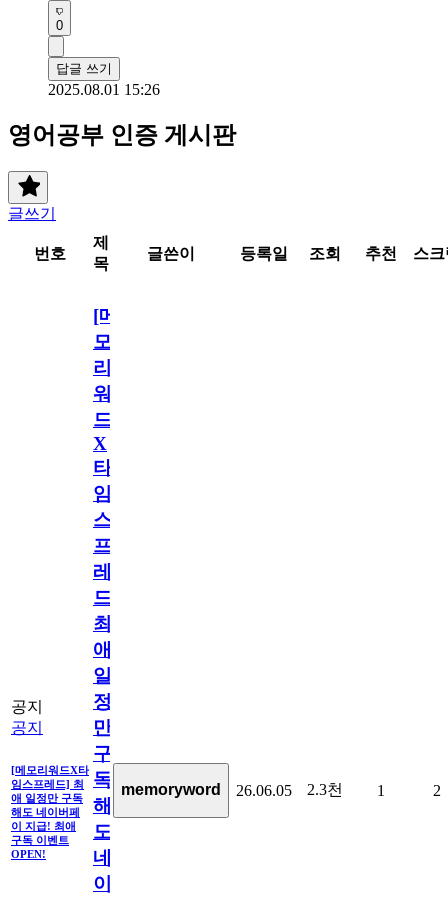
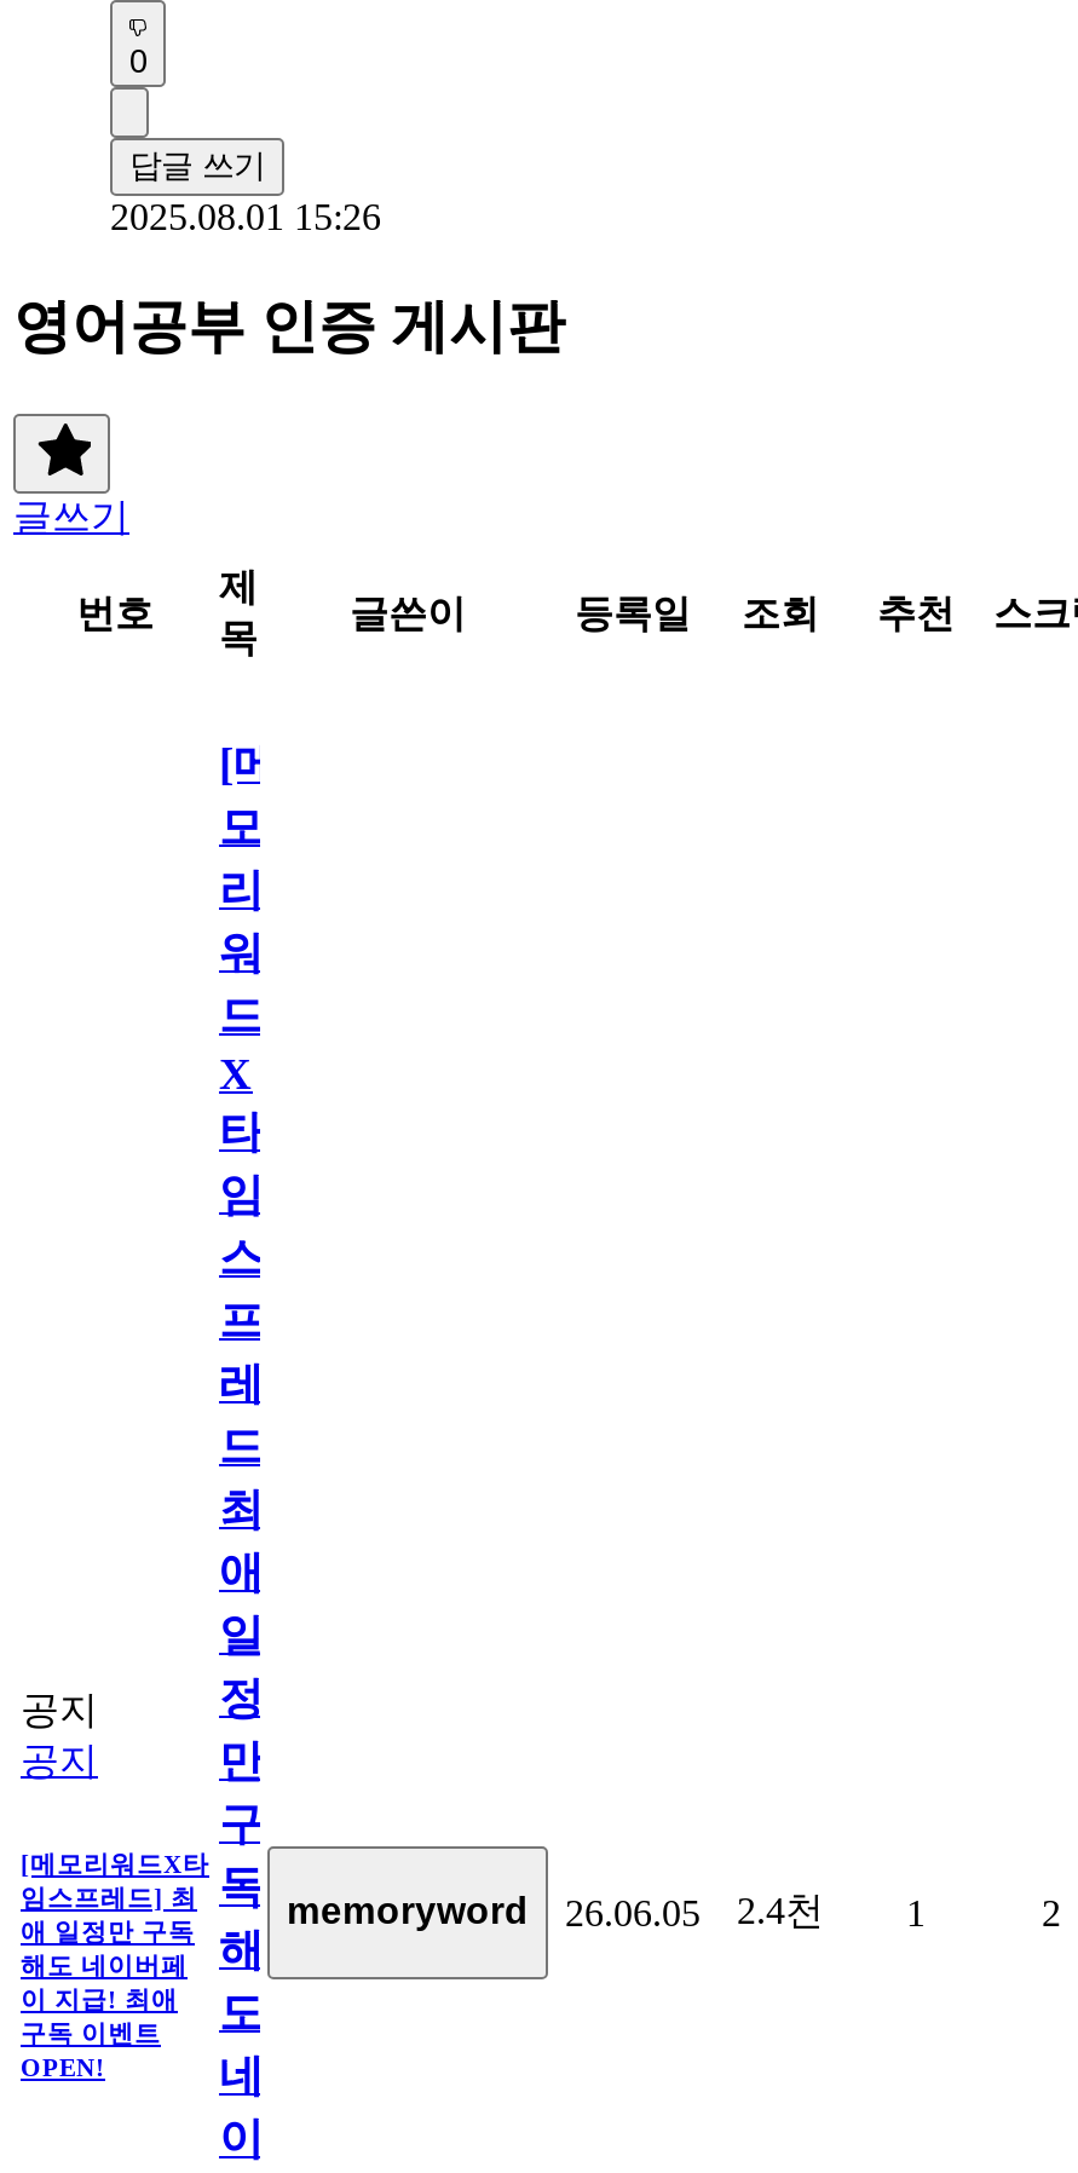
- [메모리워드X타 임스프레드] 최 독 memoryword 26.06.05 2.3천 1
+ [메모리워드X타 임스프레드] 최 독 memoryword 26.06.05 2.4천 1
